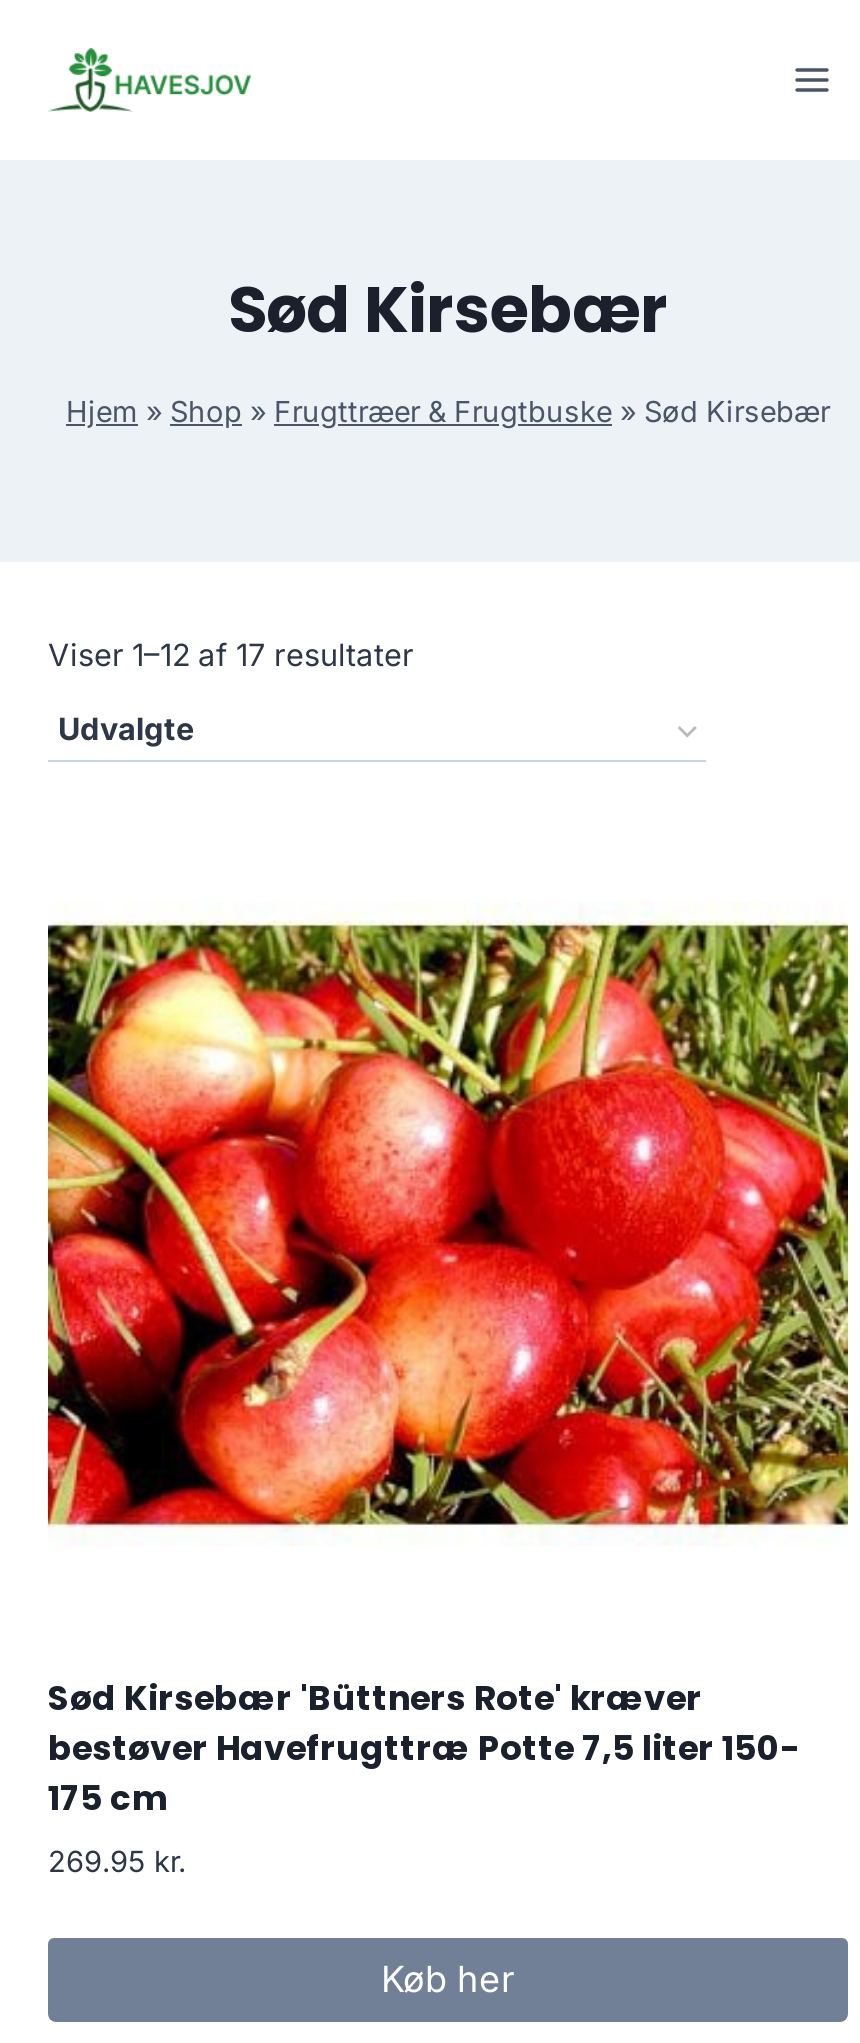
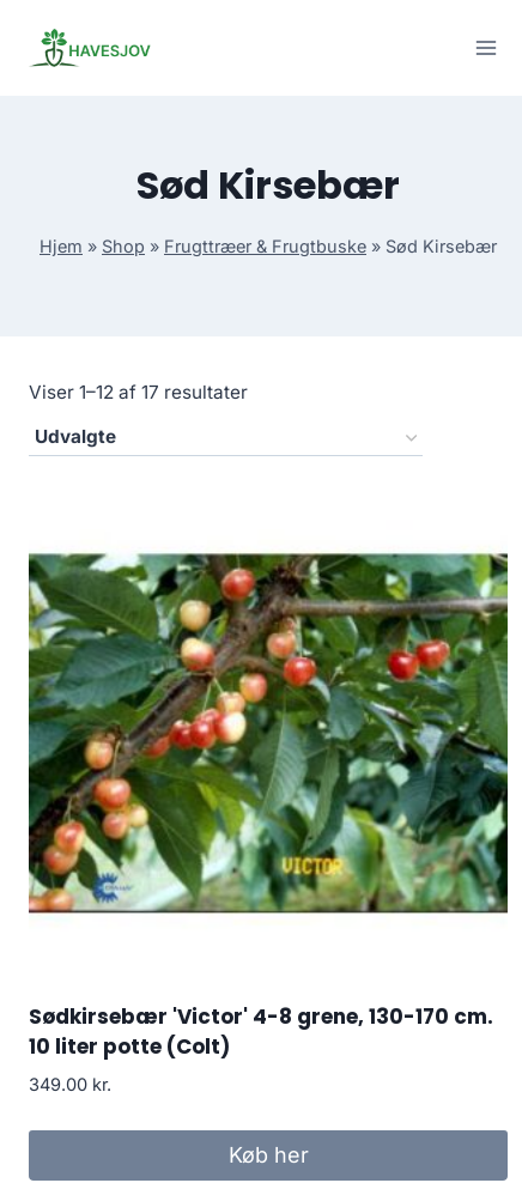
- [image]
+ [image]

- Sød Kirsebær 'Büttners Rote' kræver
- bestøver Havefrugttræ Potte 7,5 liter 150-
- 175 cm
+ Sødkirsebær 'Victor' 4-8 grene, 130-170 cm.
+ 10 liter potte (Colt)

- 269.95 kr.
+ 349.00 kr.
